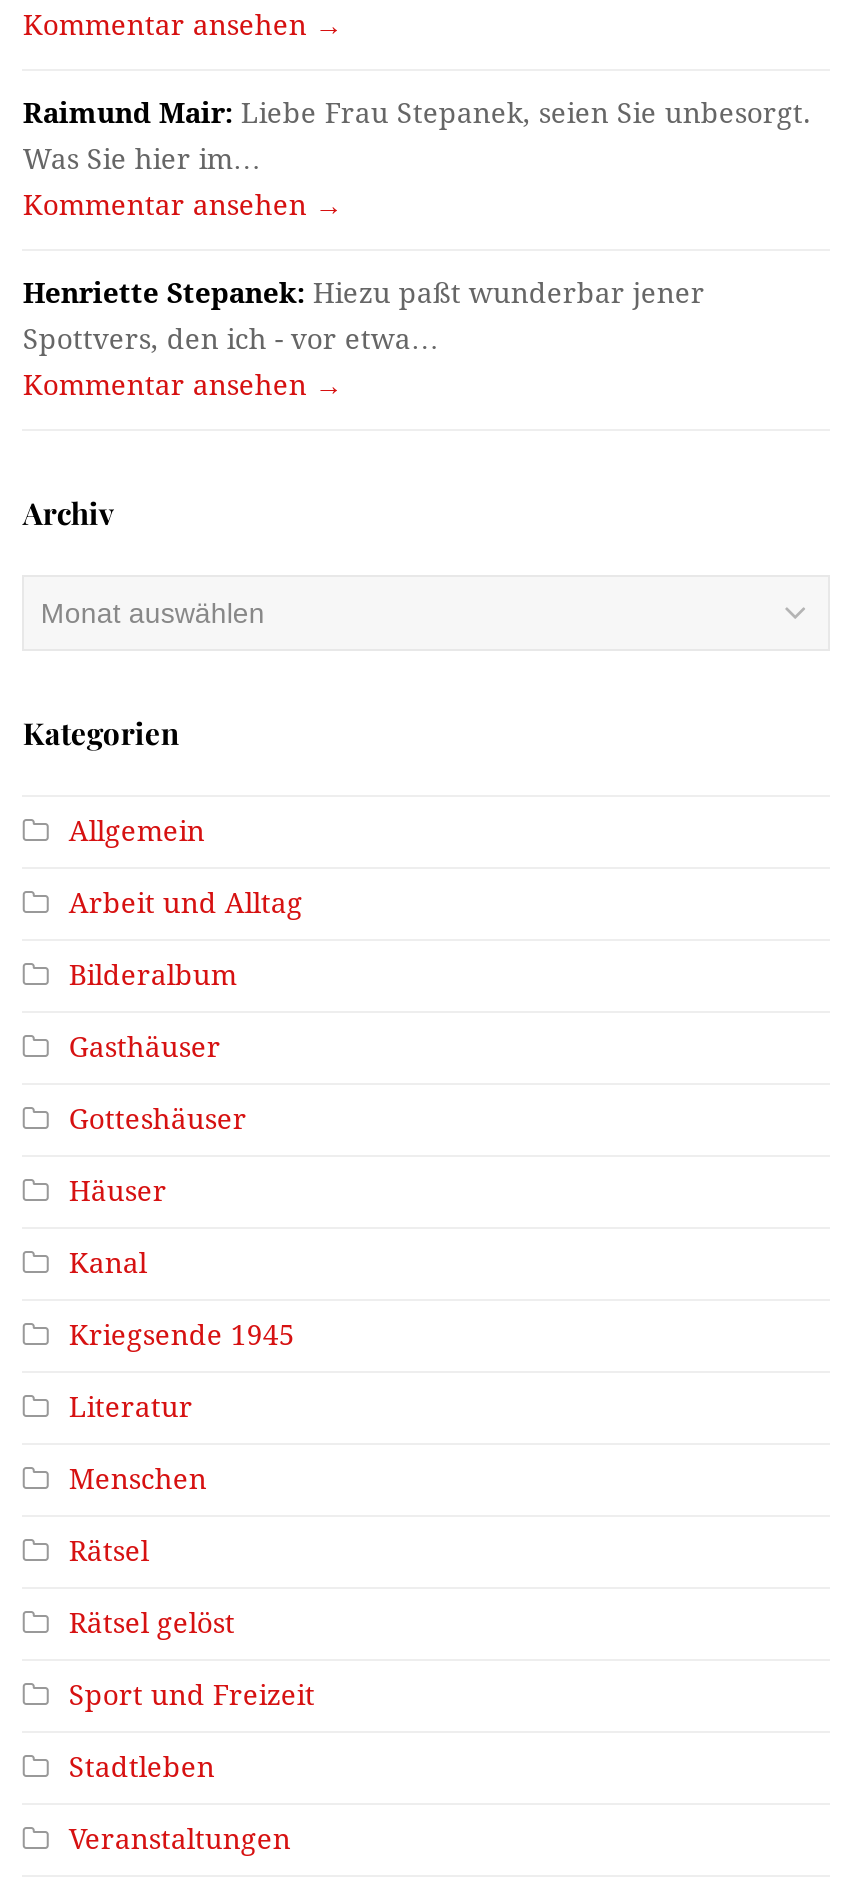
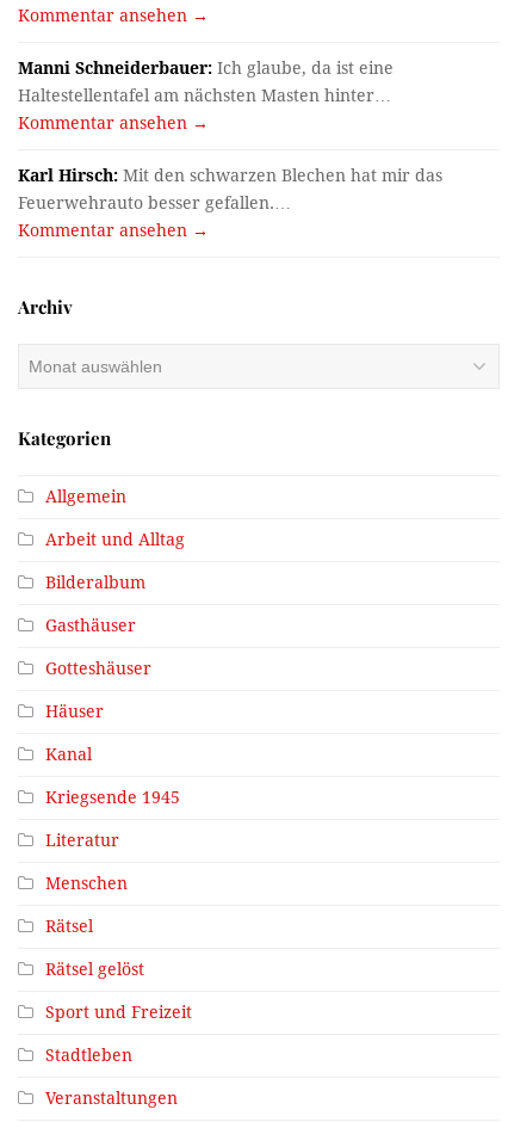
- Raimund Mair: Liebe Frau Stepanek, seien Sie unbesorgt.
- Was Sie hier im…
+ Manni Schneiderbauer: Ich glaube, da ist eine
+ Haltestellentafel am nächsten Masten hinter…

- Henriette Stepanek: Hiezu paßt wunderbar jener
- Spottvers, den ich - vor etwa…
+ Karl Hirsch: Mit den schwarzen Blechen hat mir das
+ Feuerwehrauto besser gefallen.…
